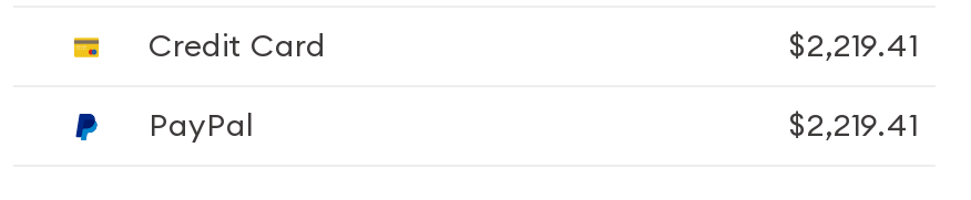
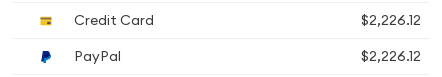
- $2,219.41
+ $2,226.12

- $2,219.41
+ $2,226.12
